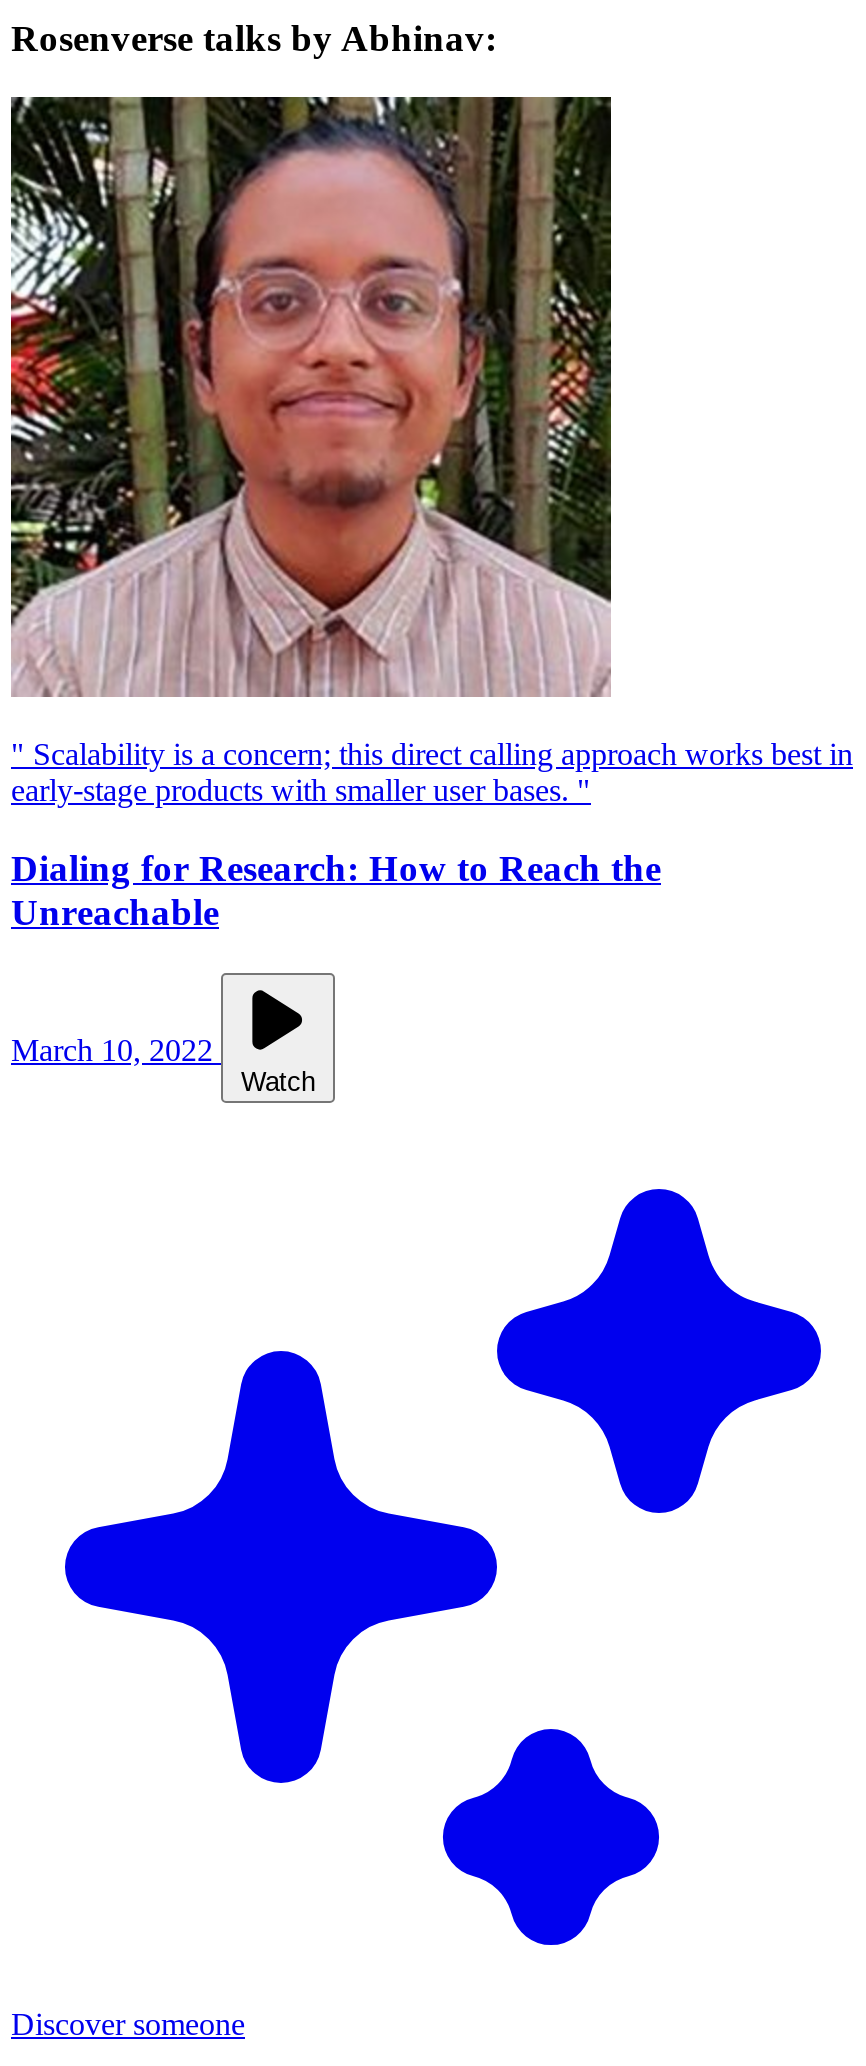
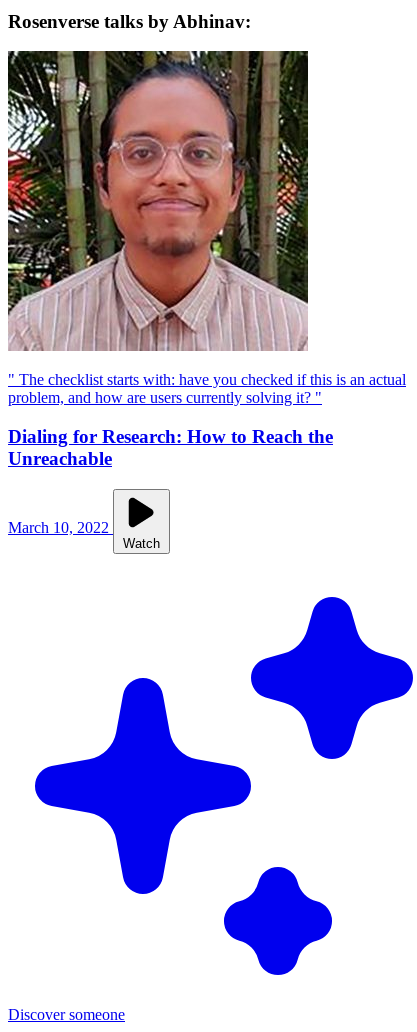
- " Scalability is a concern; this direct calling approach works best in
- early-stage products with smaller user bases. "
+ " The checklist starts with: have you checked if this is an actual
+ problem, and how are users currently solving it? "
